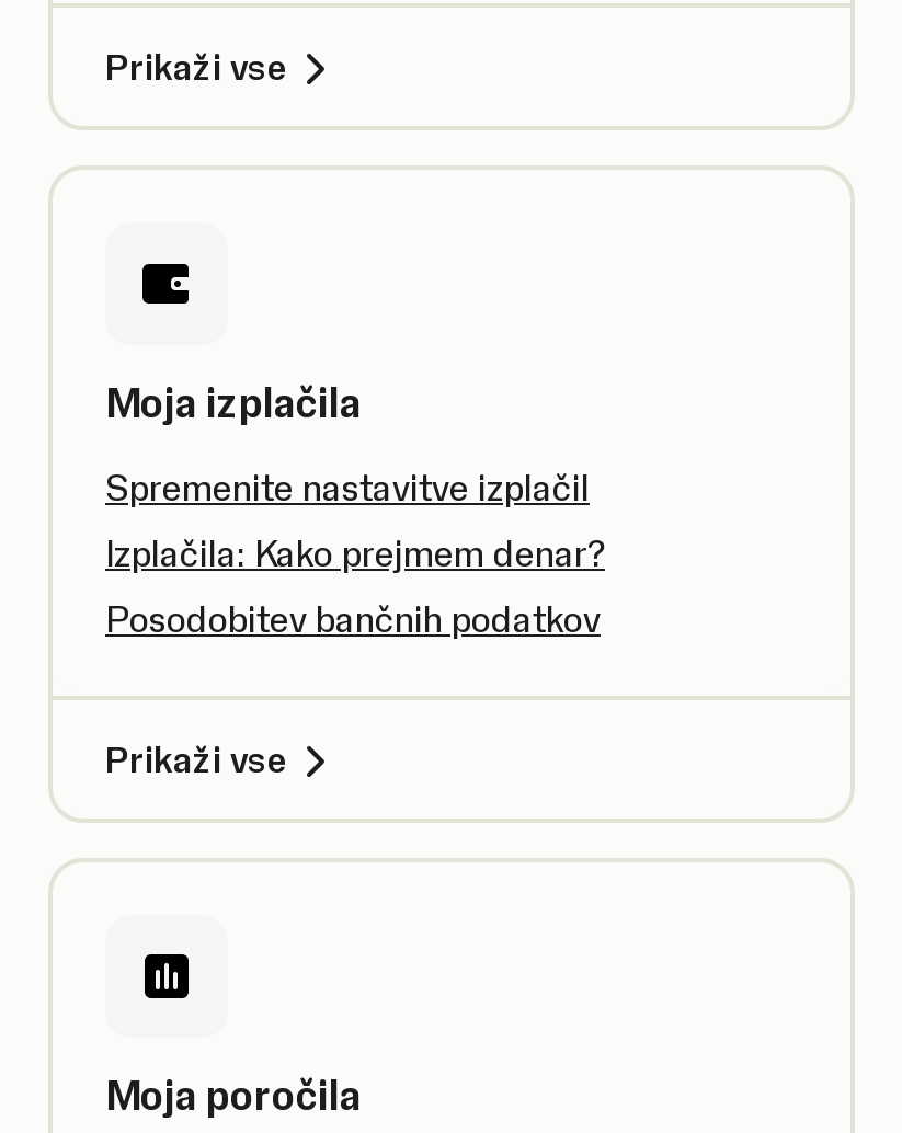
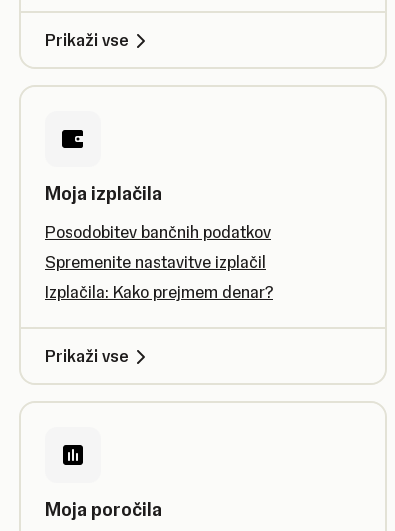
moved down: Spremenite nastavitve izplačil | Izplačila: Kako prejmem denar?

moved up: Posodobitev bančnih podatkov
